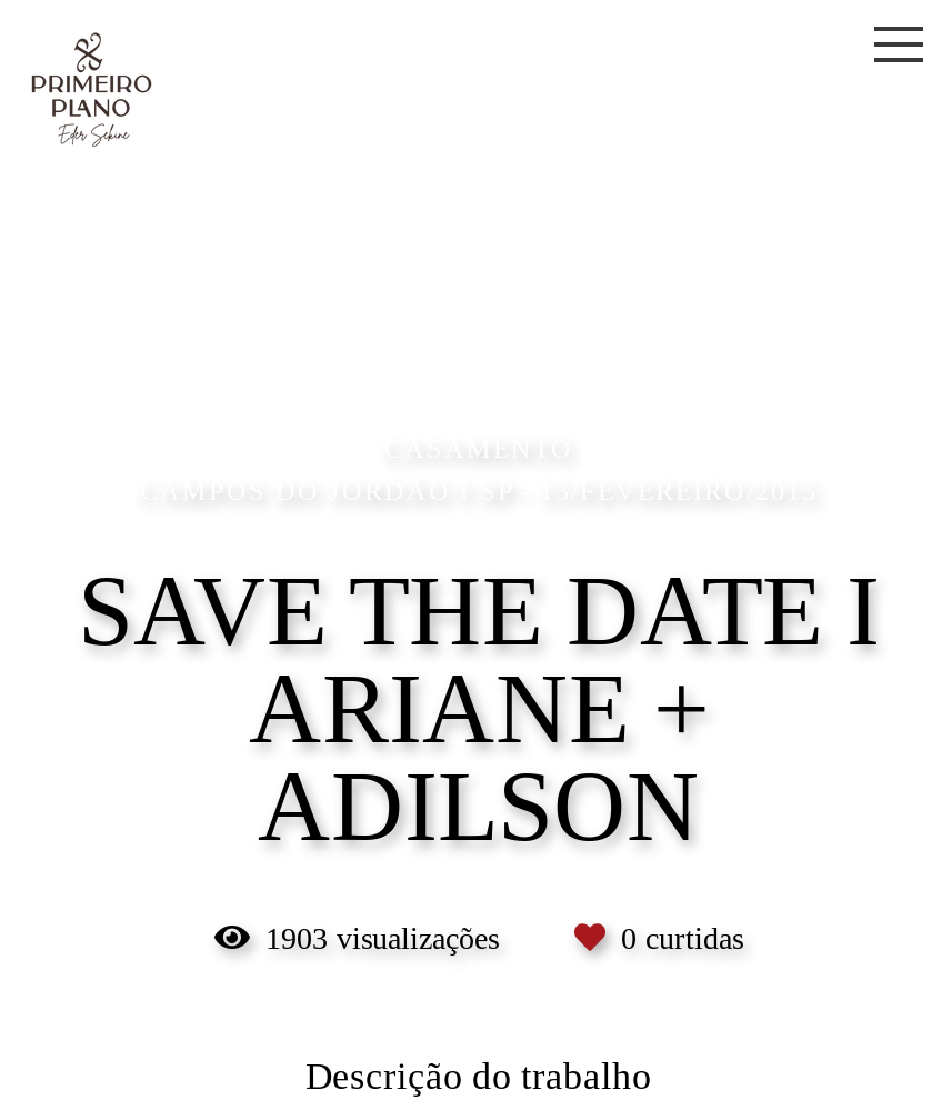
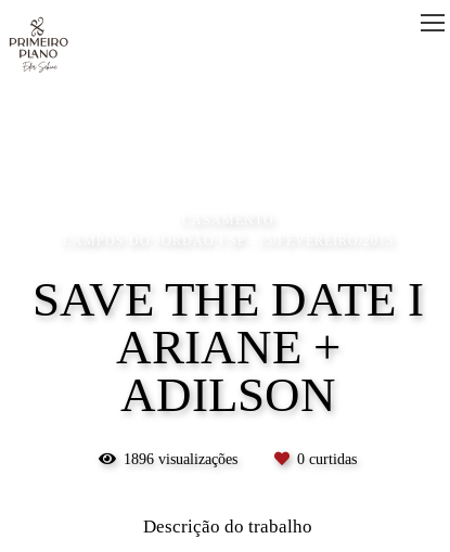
- 1903 visualizações
+ 1896 visualizações
